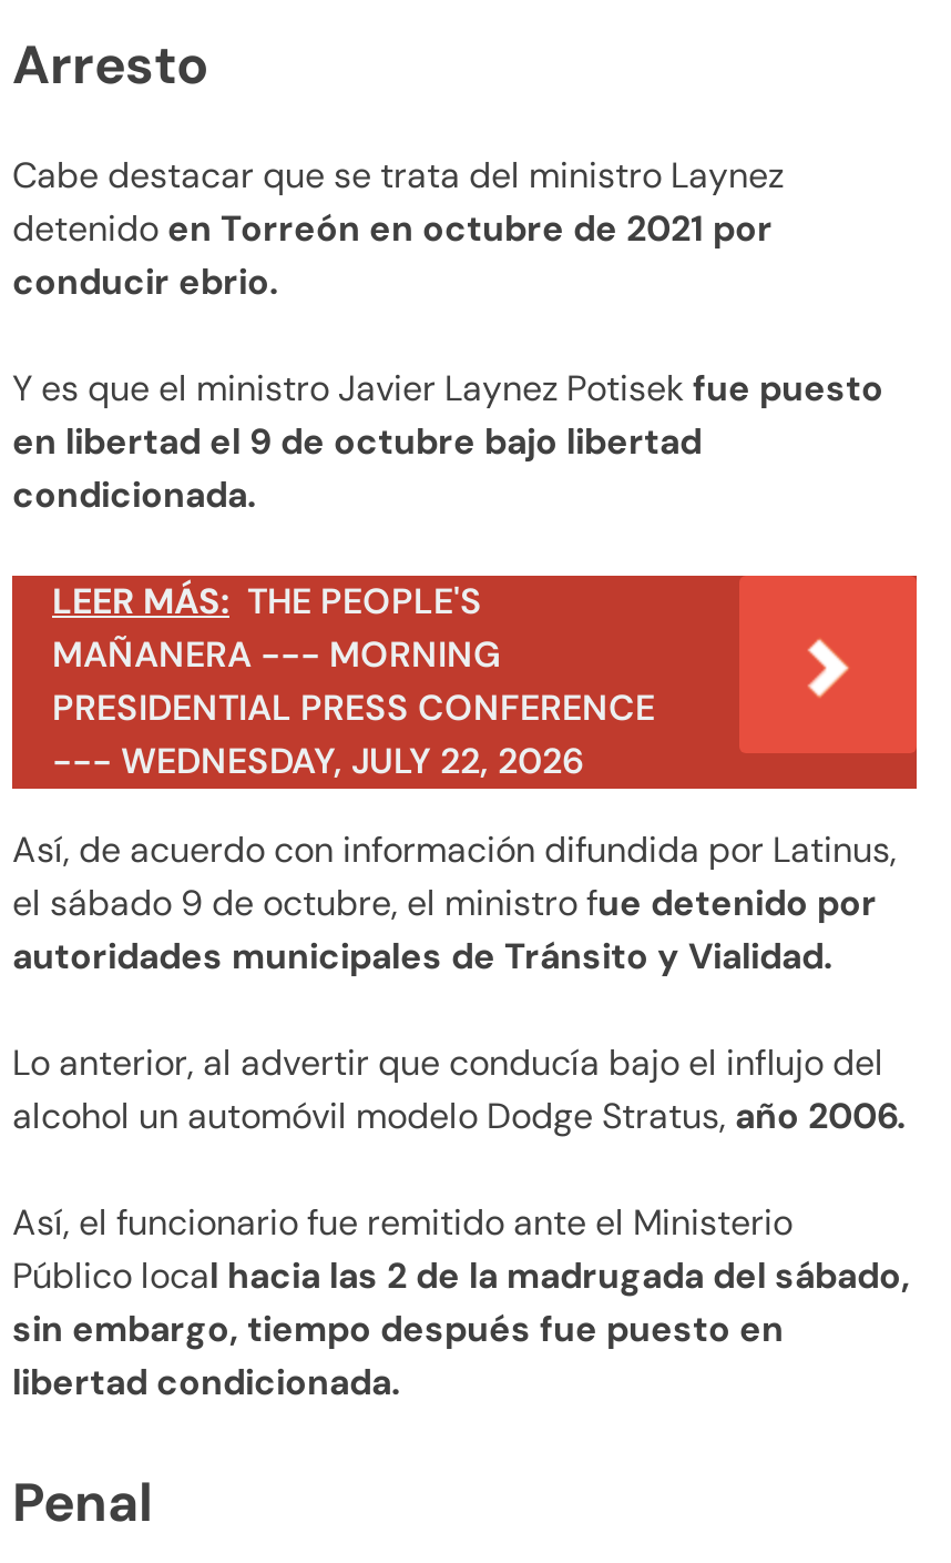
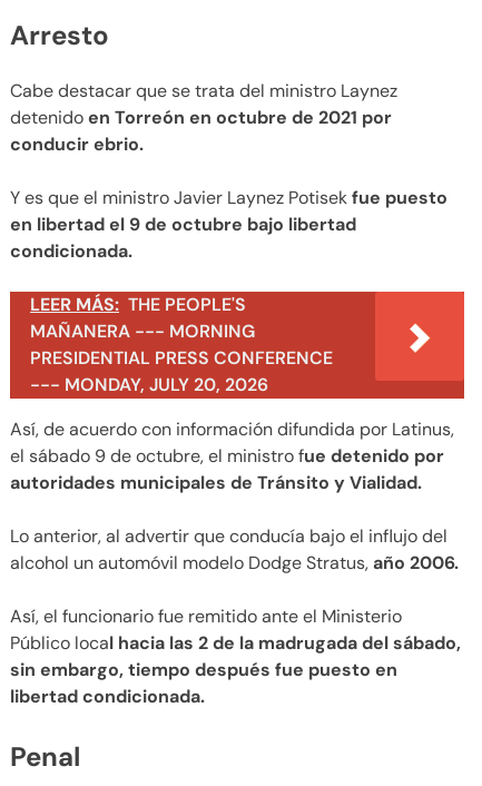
- --- WEDNESDAY, JULY 22, 2026
+ --- MONDAY, JULY 20, 2026
